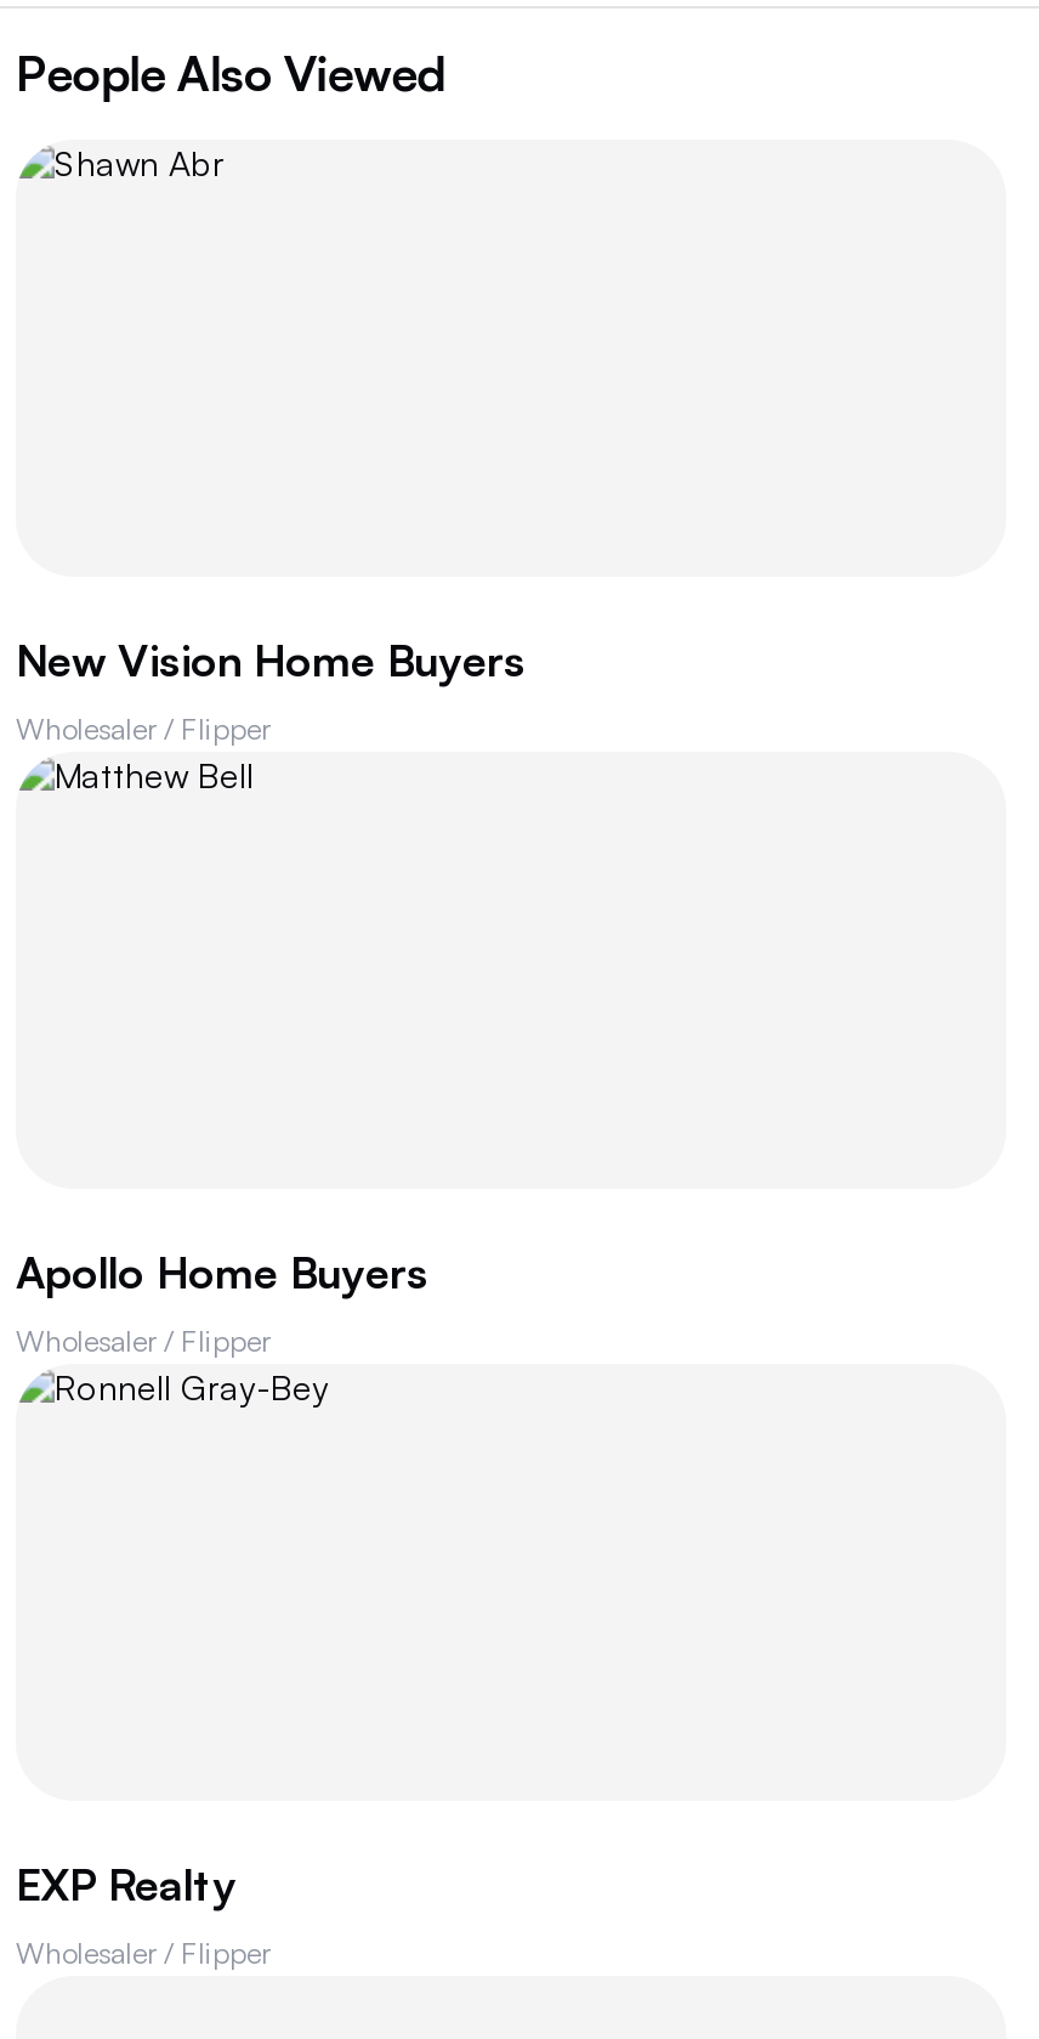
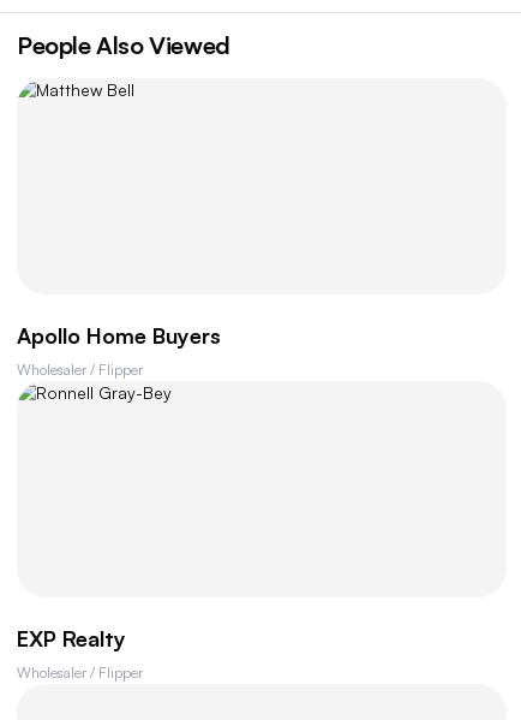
- New Vision Home Buyers
- Wholesaler / Flipper
